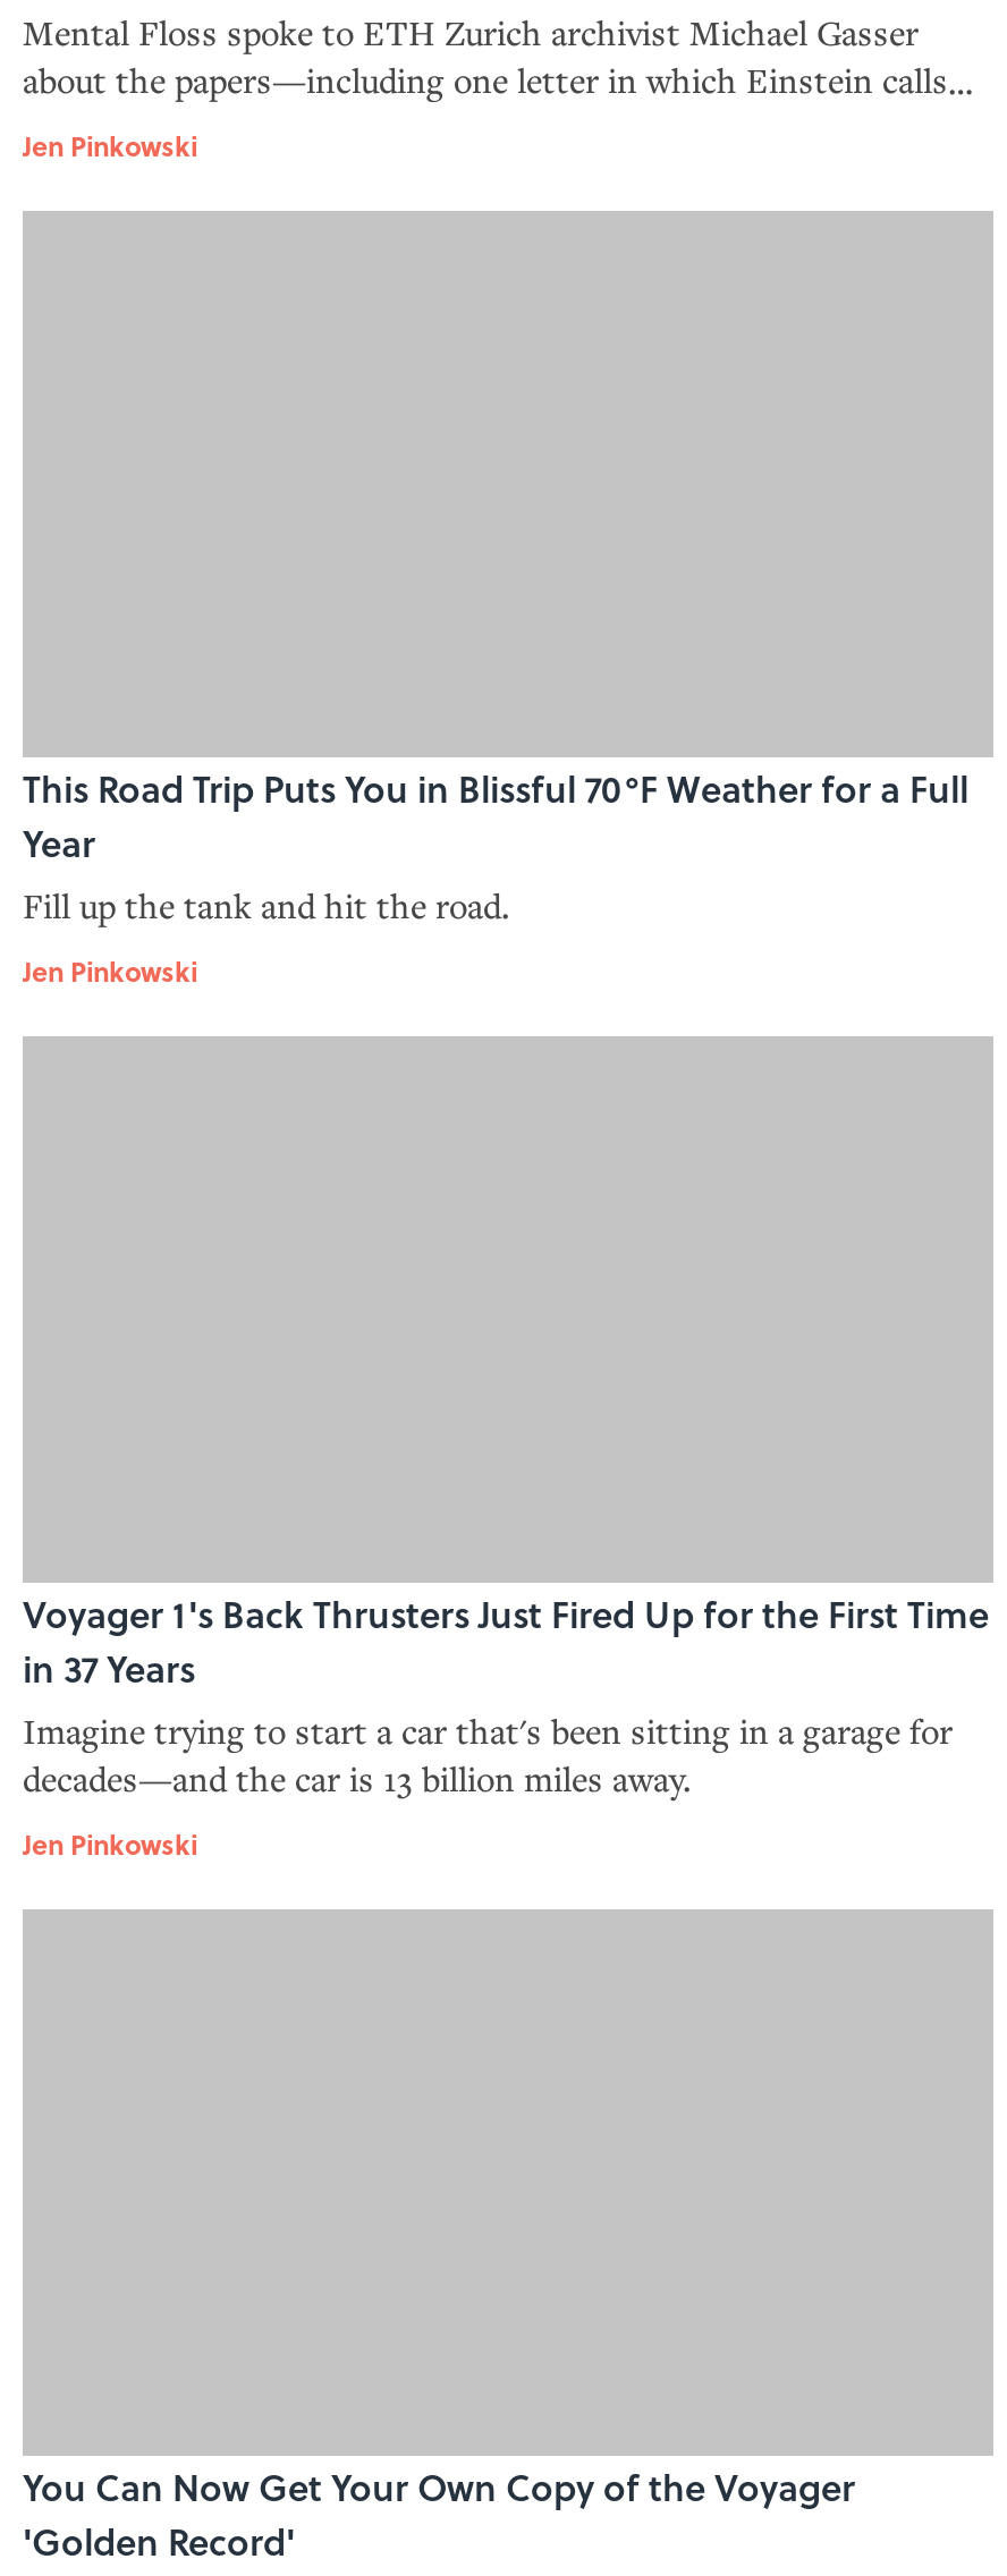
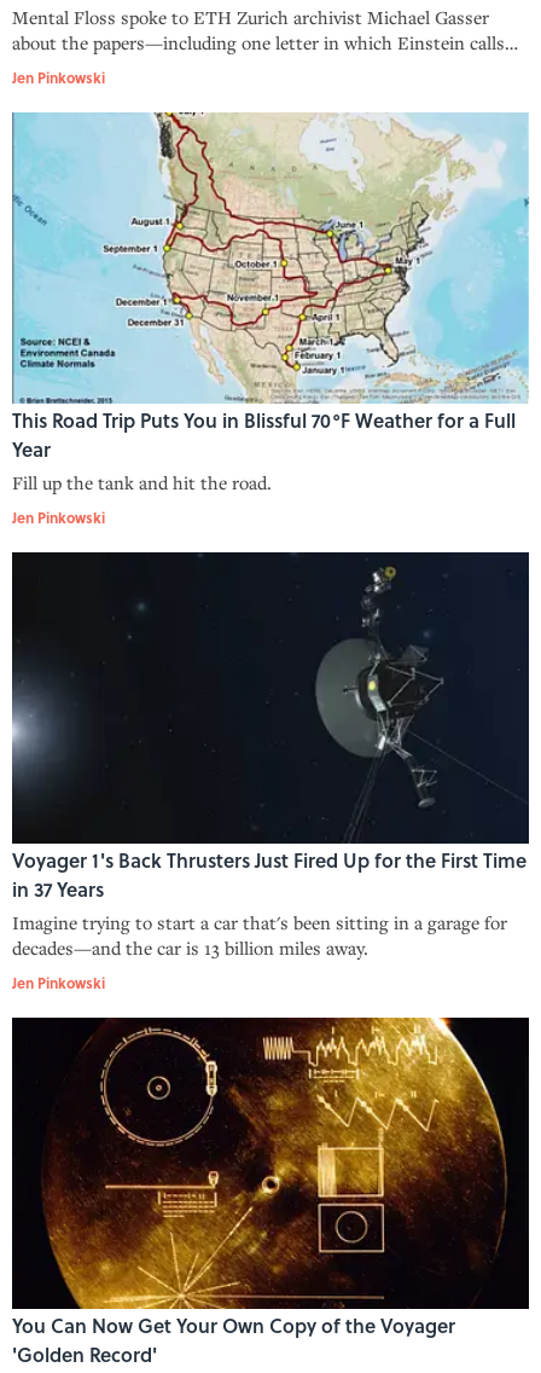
+ [image]

+ [image]

+ [image]
